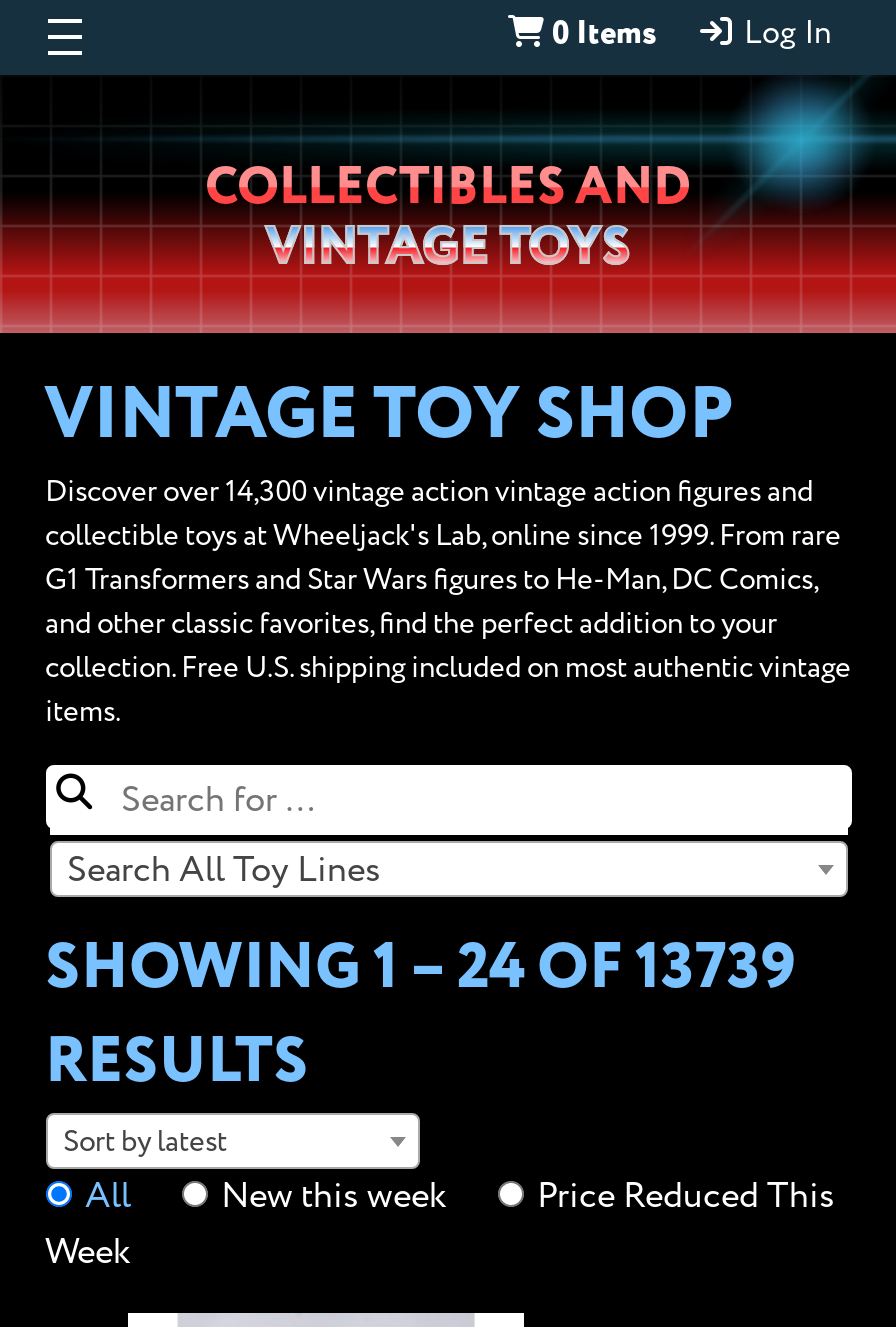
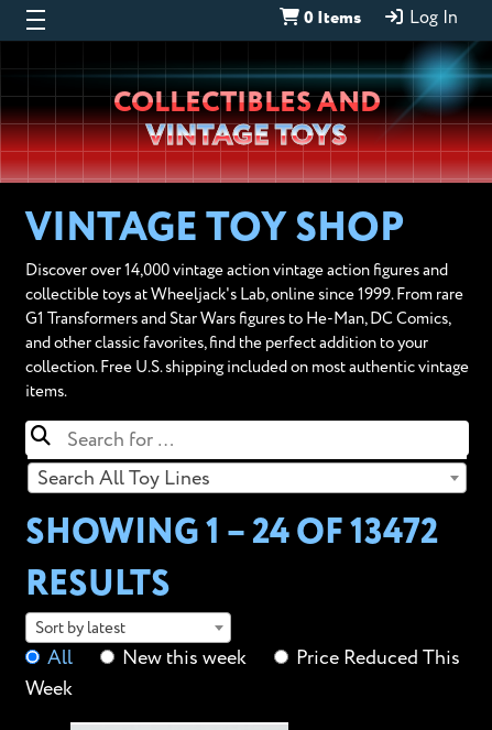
- Discover over 14,300 vintage action vintage action figures and
+ Discover over 14,000 vintage action vintage action figures and

- SHOWING 1 – 24 OF 13739
+ SHOWING 1 – 24 OF 13472
